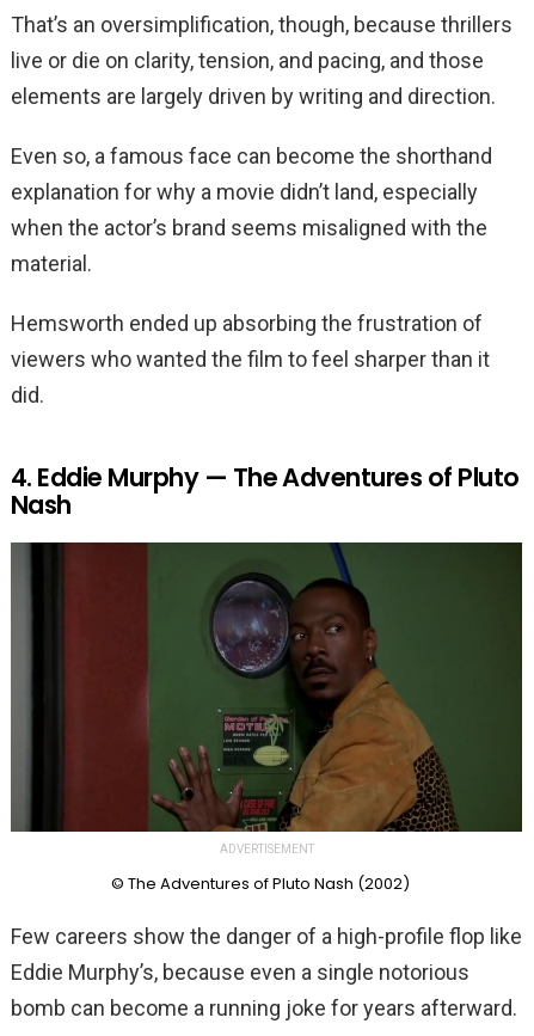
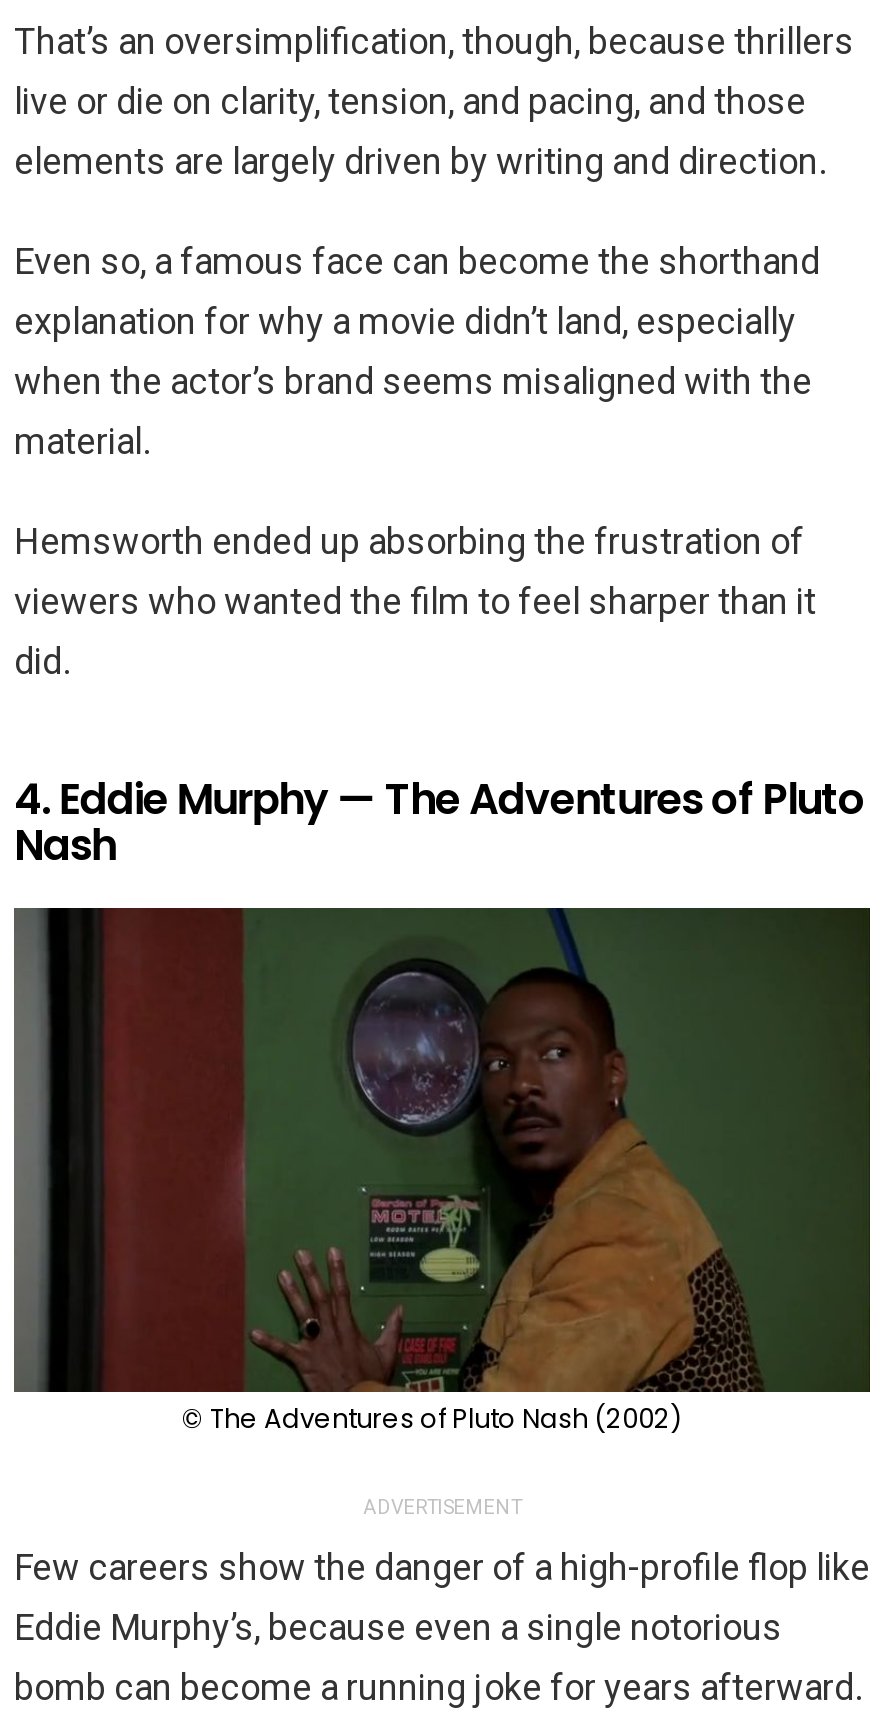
moved down: ADVERTISEMENT

moved up: © The Adventures of Pluto Nash (2002)
